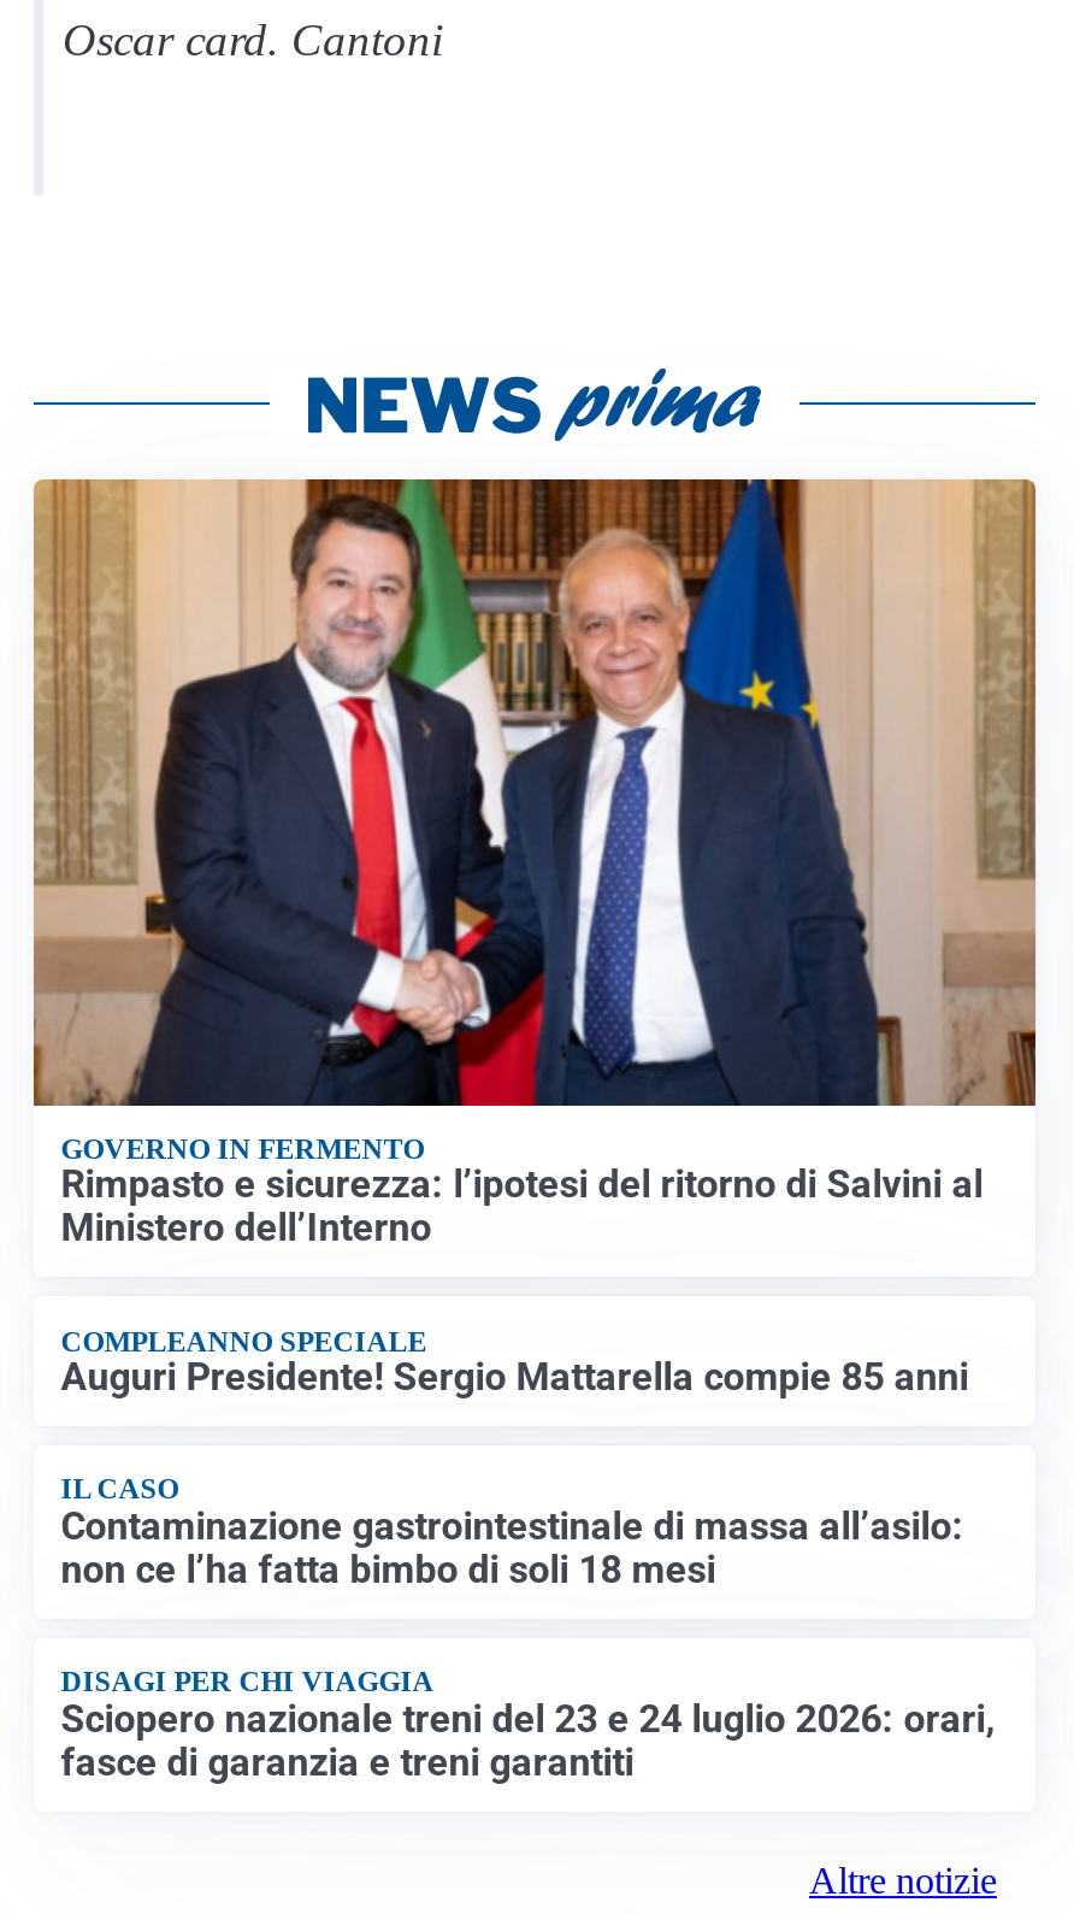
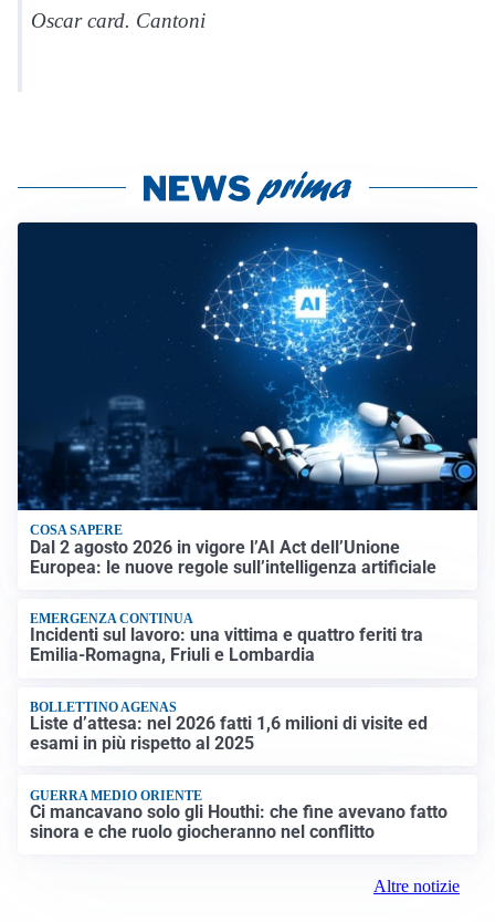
- [image]
- GOVERNO IN FERMENTO
- Rimpasto e sicurezza: l’ipotesi del ritorno di Salvini al
- Ministero dell’Interno
+ [image]
+ COSA SAPERE
+ Dal 2 agosto 2026 in vigore l’AI Act dell’Unione
+ Europea: le nuove regole sull’intelligenza artificiale

- COMPLEANNO SPECIALE
- Auguri Presidente! Sergio Mattarella compie 85 anni
+ EMERGENZA CONTINUA
+ Incidenti sul lavoro: una vittima e quattro feriti tra
+ Emilia-Romagna, Friuli e Lombardia

- IL CASO
- Contaminazione gastrointestinale di massa all’asilo:
- non ce l’ha fatta bimbo di soli 18 mesi
+ BOLLETTINO AGENAS
+ Liste d’attesa: nel 2026 fatti 1,6 milioni di visite ed
+ esami in più rispetto al 2025

- DISAGI PER CHI VIAGGIA
- Sciopero nazionale treni del 23 e 24 luglio 2026: orari,
- fasce di garanzia e treni garantiti
+ GUERRA MEDIO ORIENTE
+ Ci mancavano solo gli Houthi: che fine avevano fatto
+ sinora e che ruolo giocheranno nel conflitto
